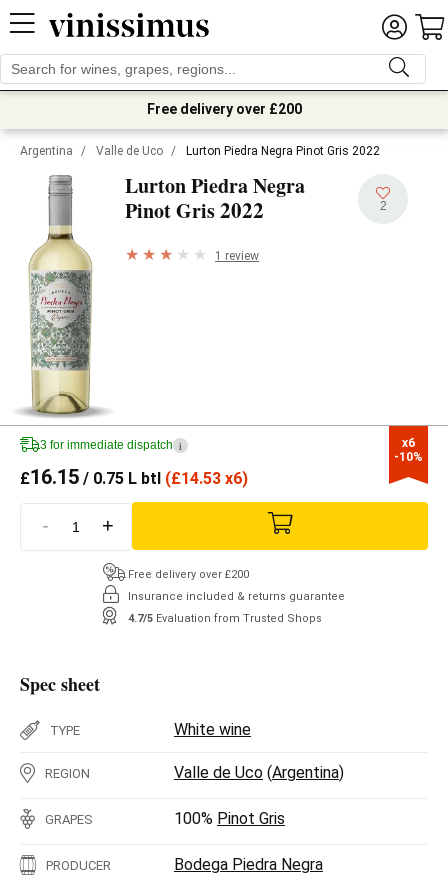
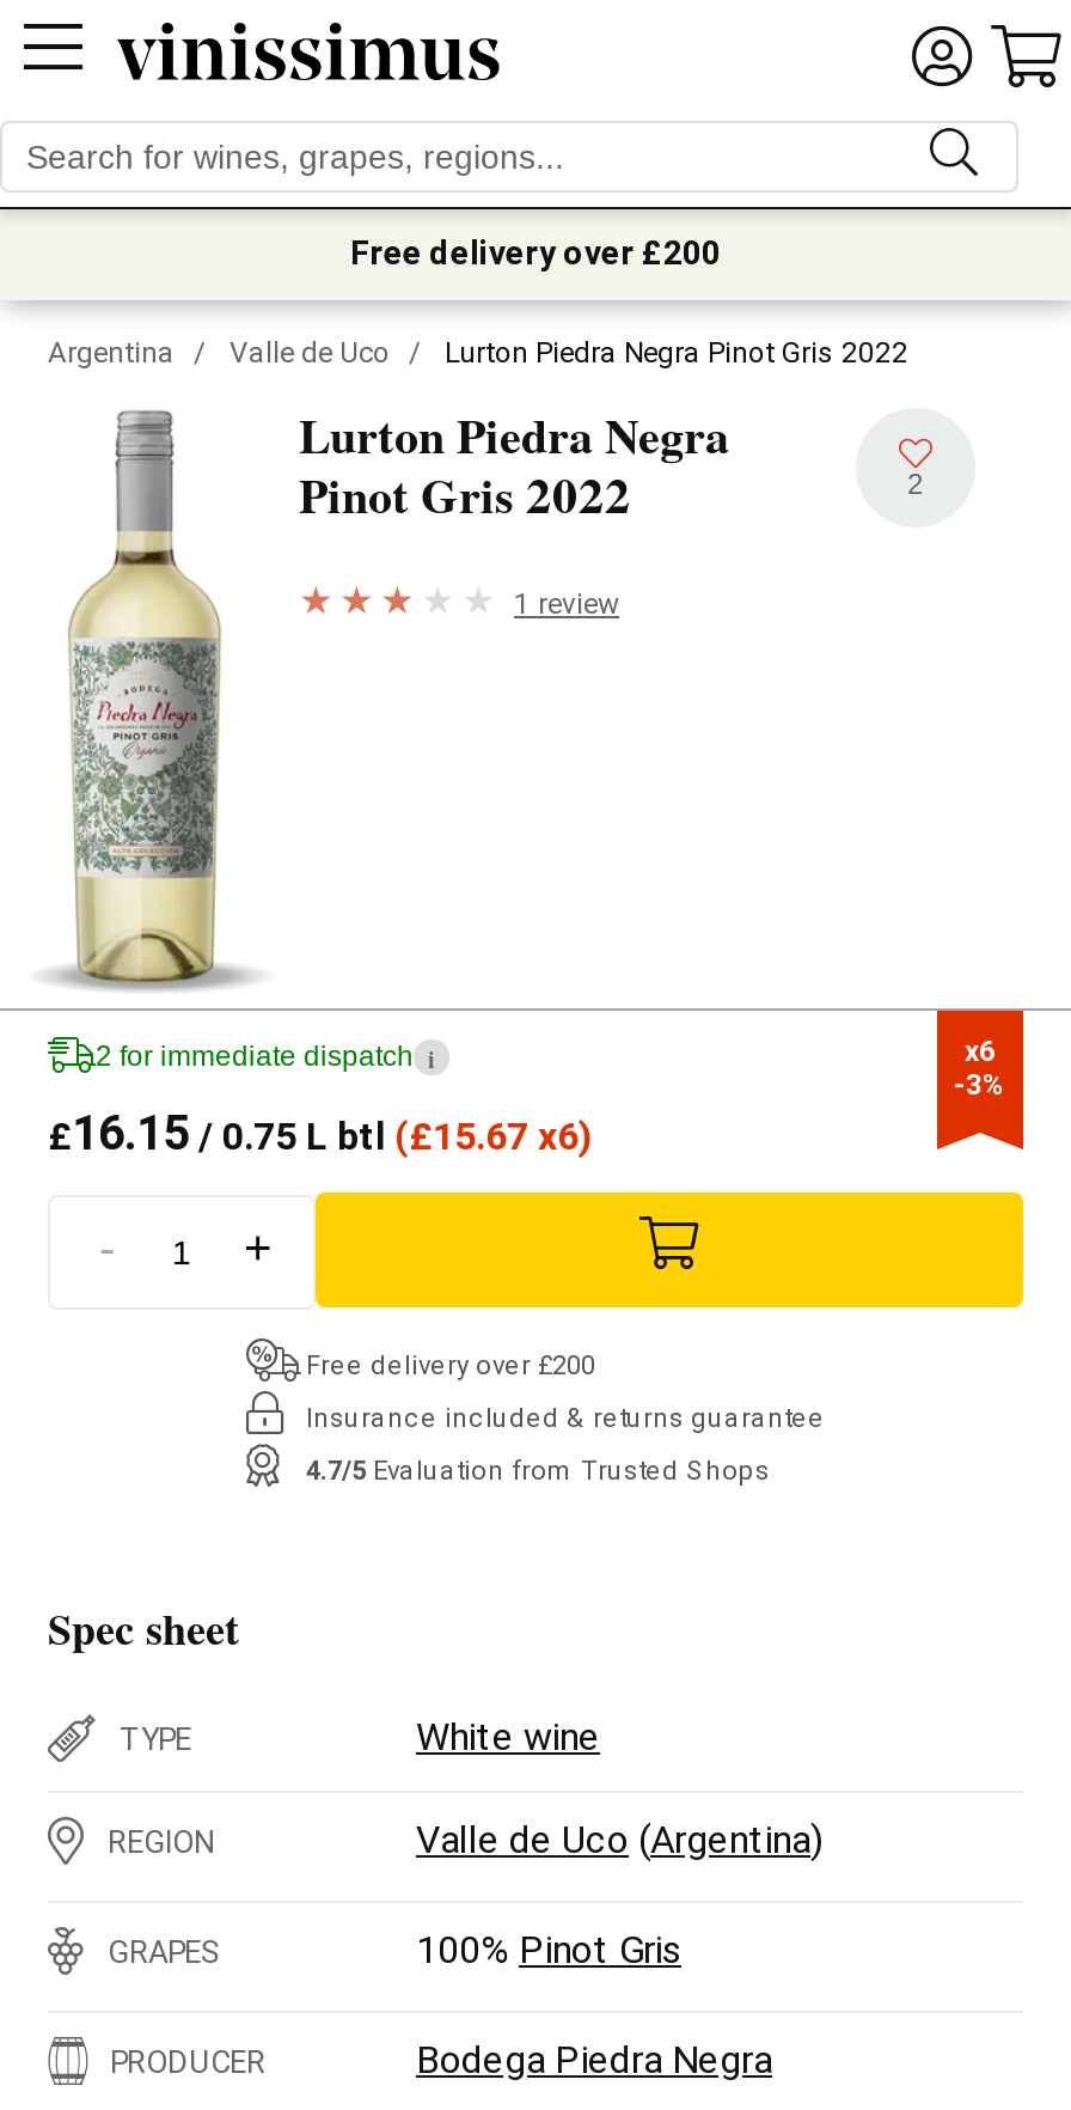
- 3 for immediate dispatch i
+ 2 for immediate dispatch i

- -10%
+ -3%

- £16.15 / 0.75 L btl (£14.53 x6)
+ £16.15 / 0.75 L btl (£15.67 x6)
